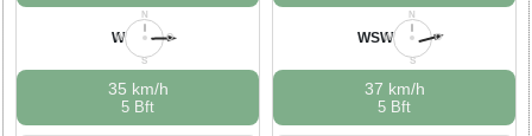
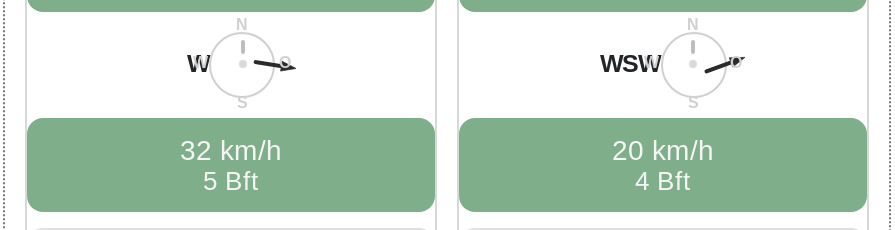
- 35 km/h
+ 32 km/h

- 37 km/h
- 5 Bft
+ 20 km/h
+ 4 Bft
